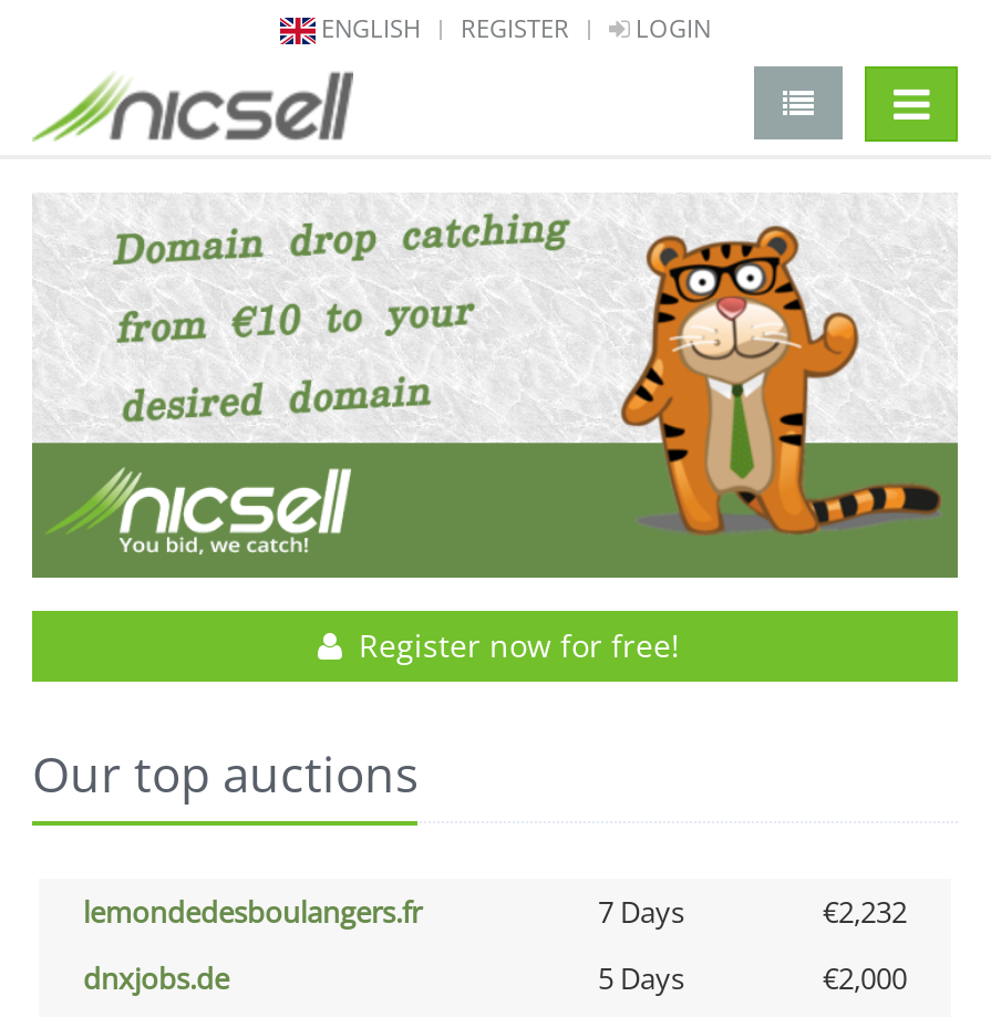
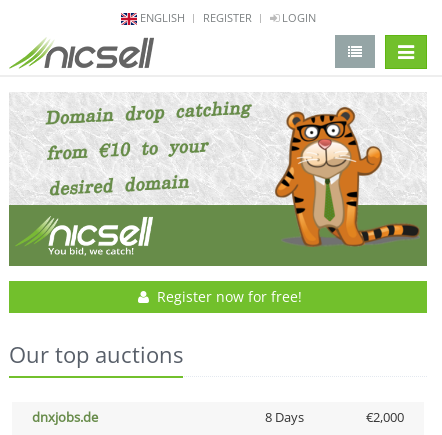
- lemondedesboulangers.fr
- 7 Days
- €2,232

- 5 Days
+ 8 Days
